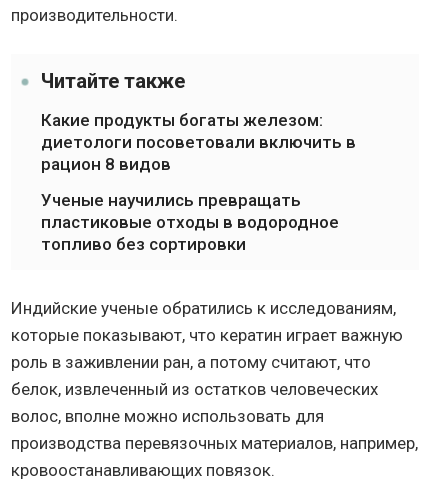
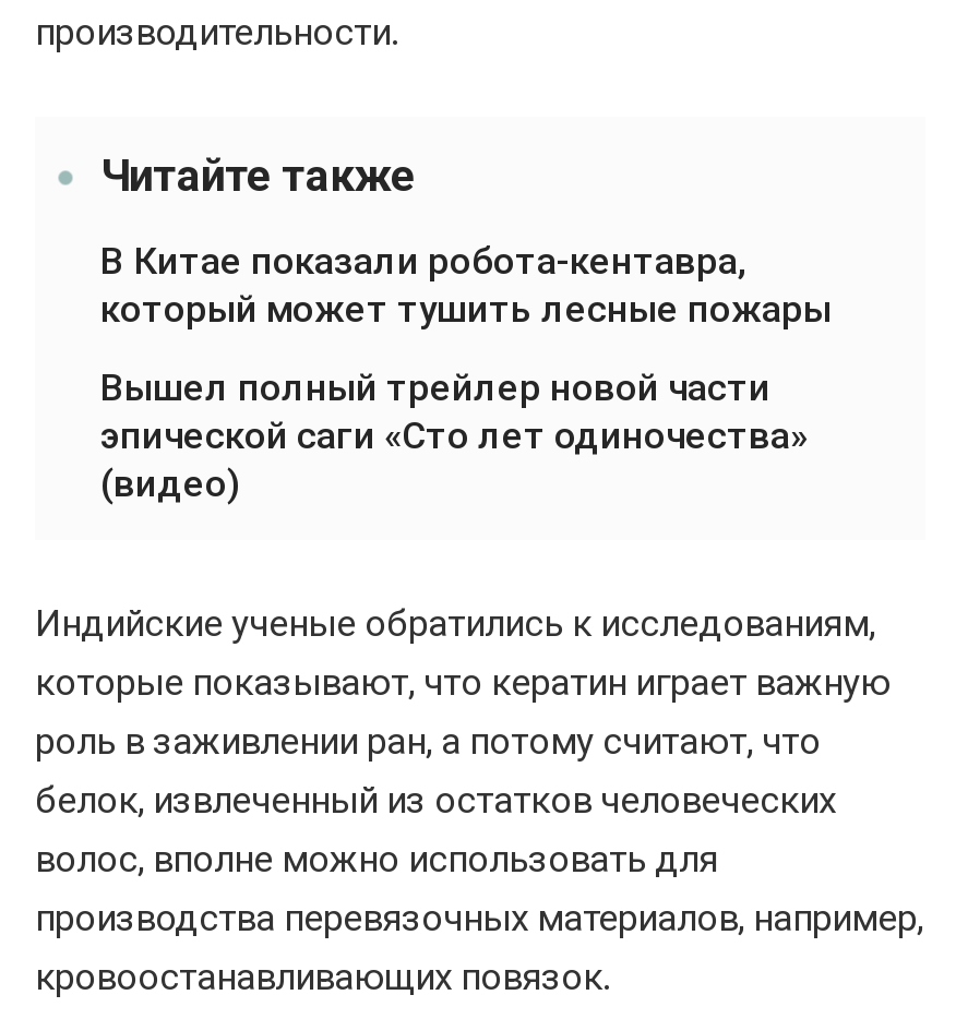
- Какие продукты богаты железом:
- диетологи посоветовали включить в
- рацион 8 видов
+ В Китае показали робота-кентавра,
+ который может тушить лесные пожары

- Ученые научились превращать
- пластиковые отходы в водородное
- топливо без сортировки
+ Вышел полный трейлер новой части
+ эпической саги «Сто лет одиночества»
+ (видео)
